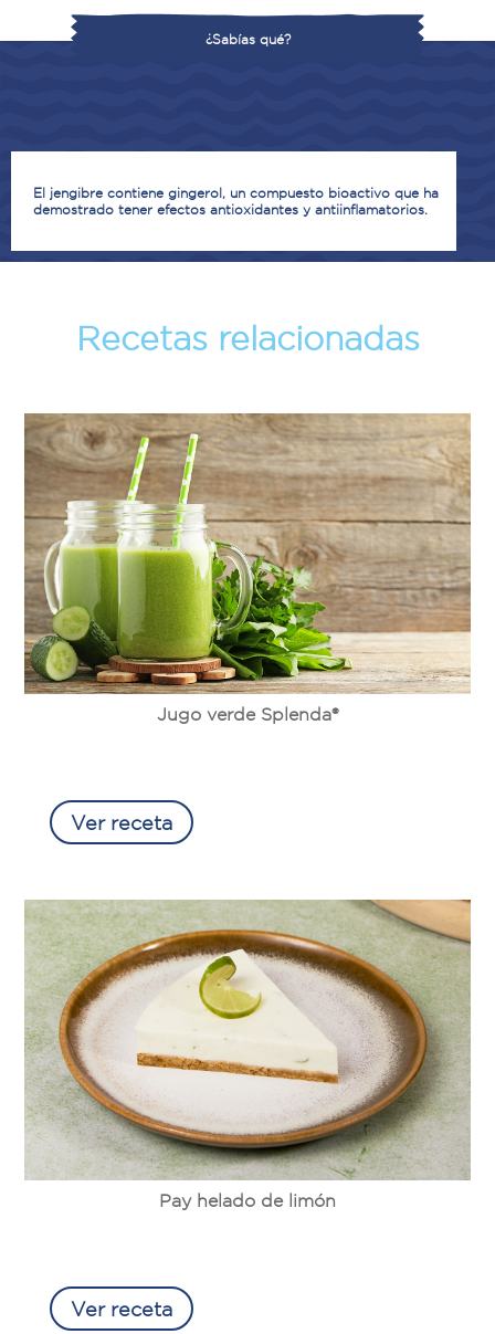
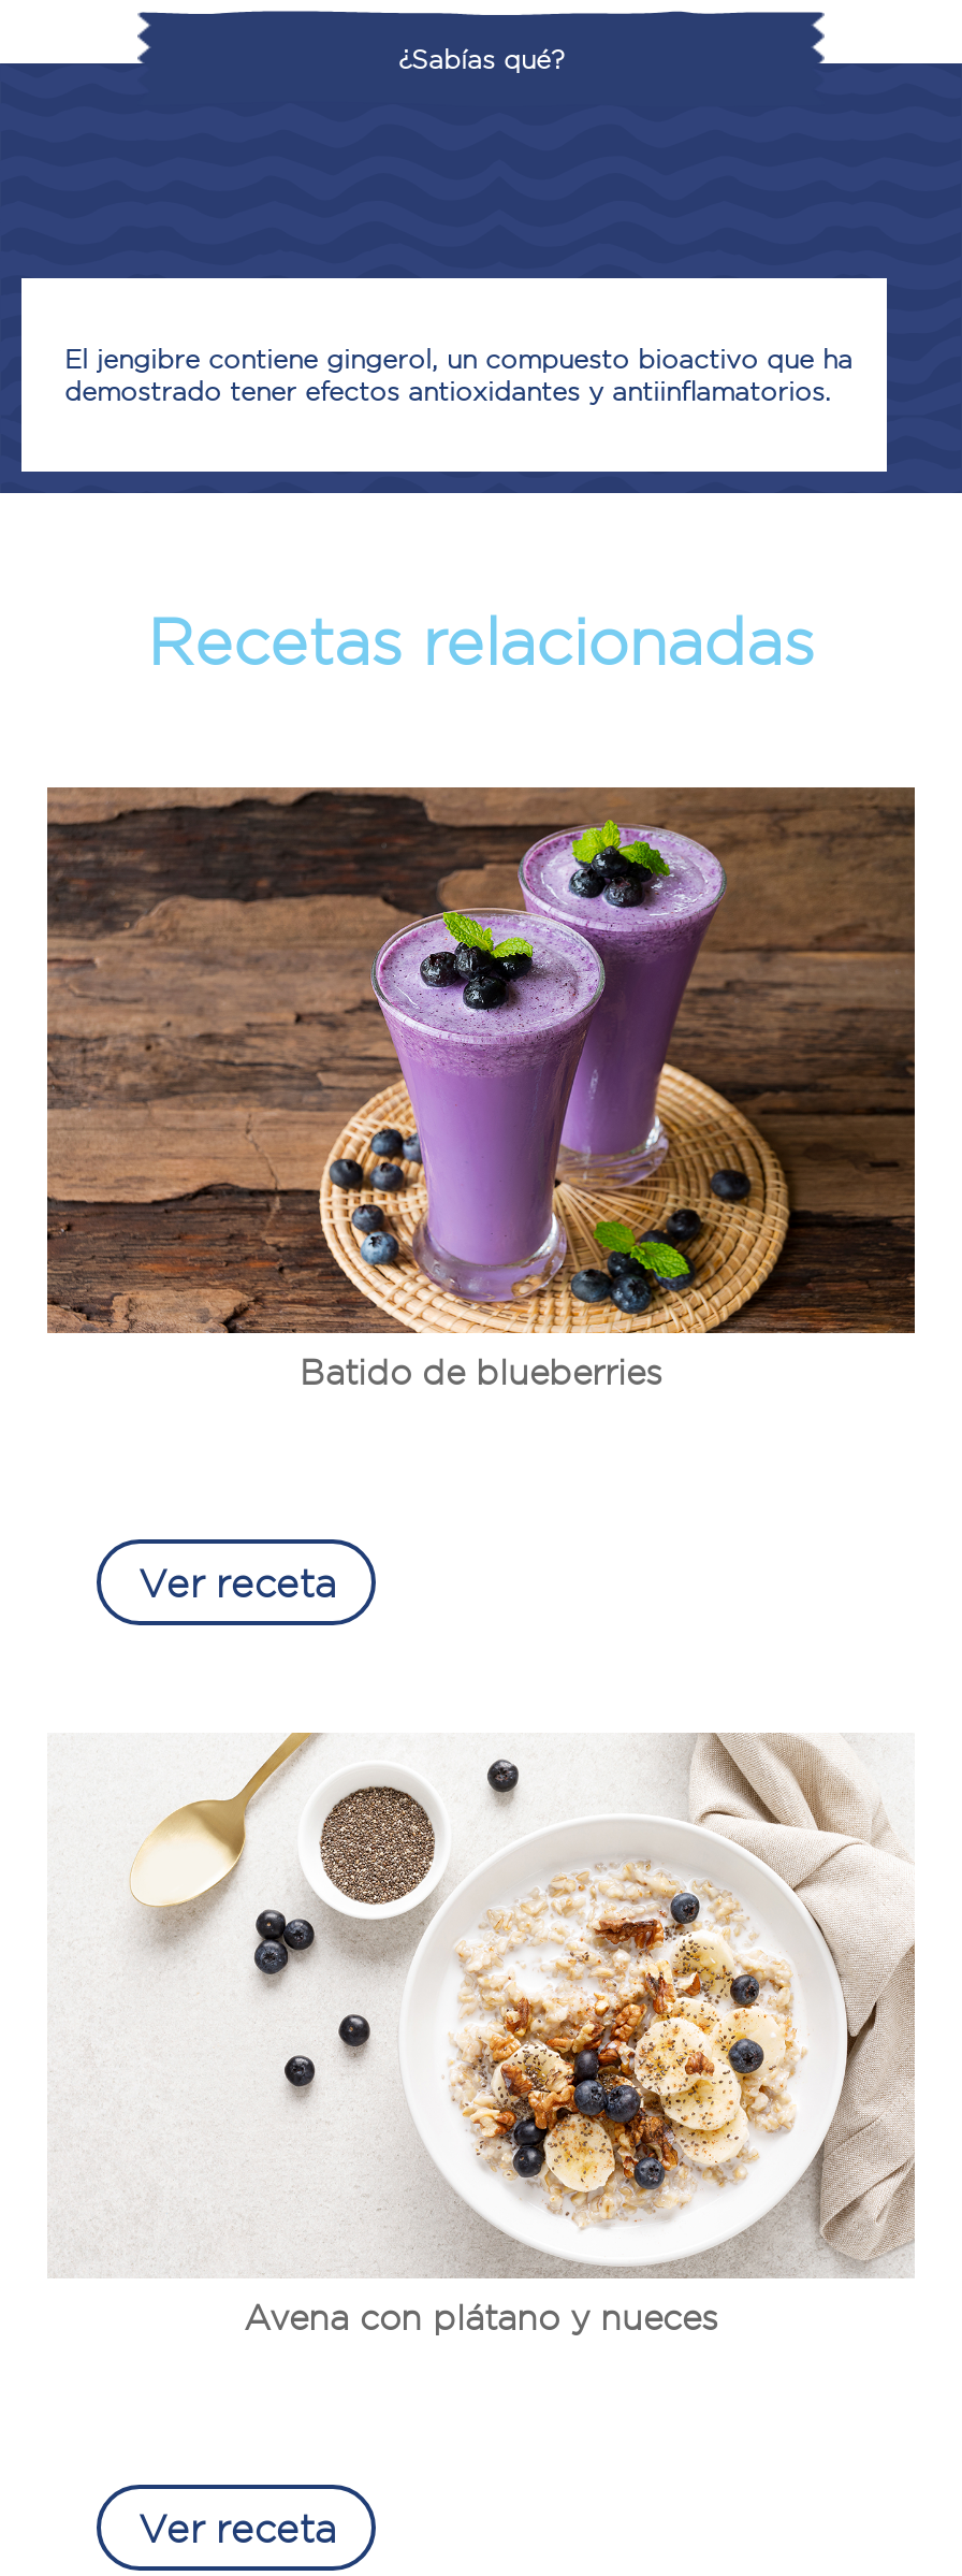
- [image]
- Jugo verde Splenda®
+ [image]
+ Batido de blueberries

- [image]
- Pay helado de limón
+ [image]
+ Avena con plátano y nueces
